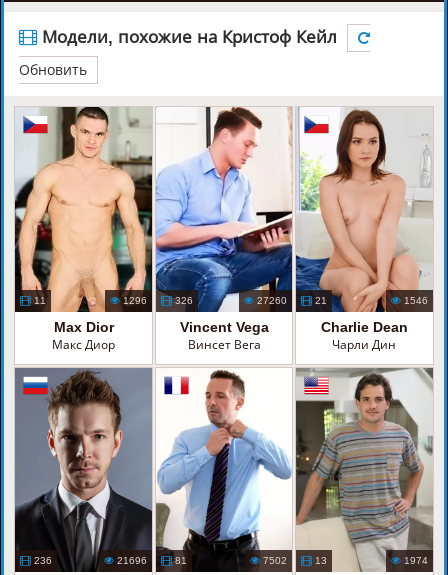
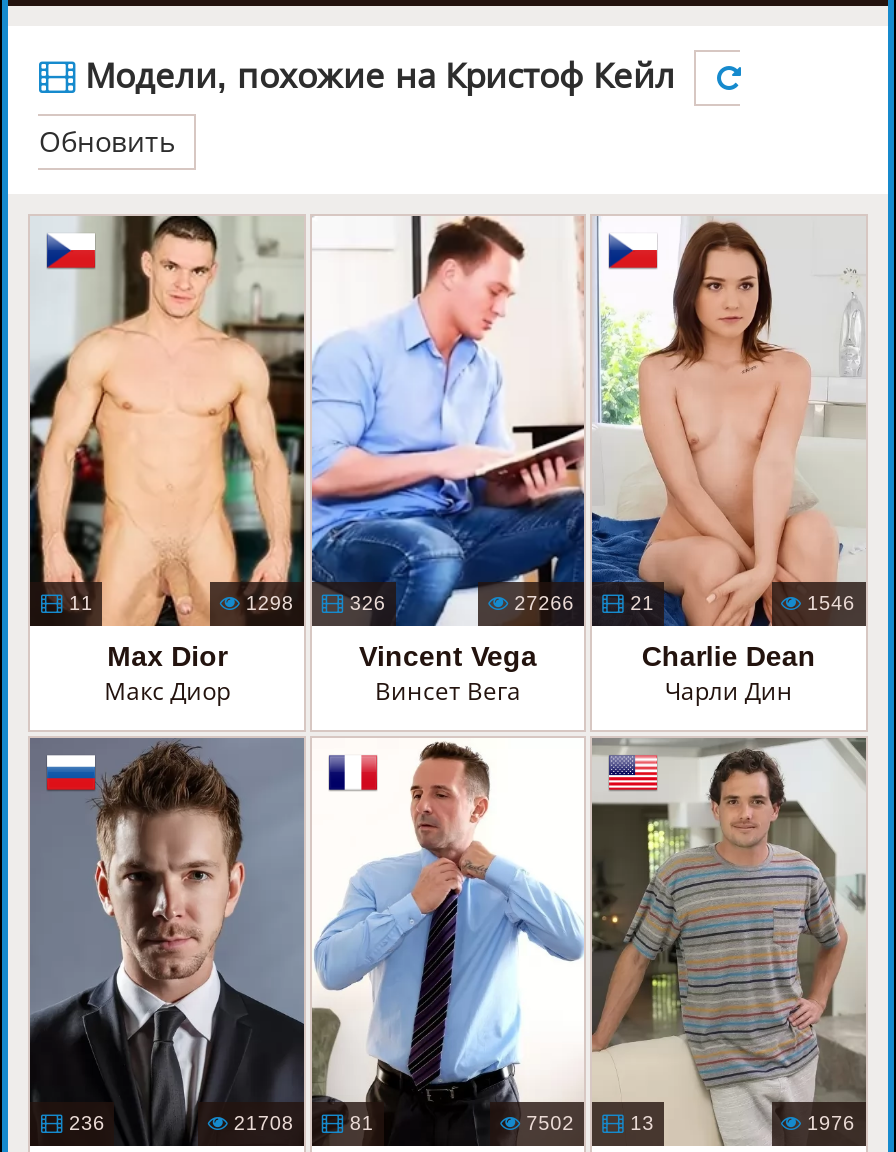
- 1296
+ 1298

- 27260
+ 27266

- 21696
+ 21708

- 1974
+ 1976
